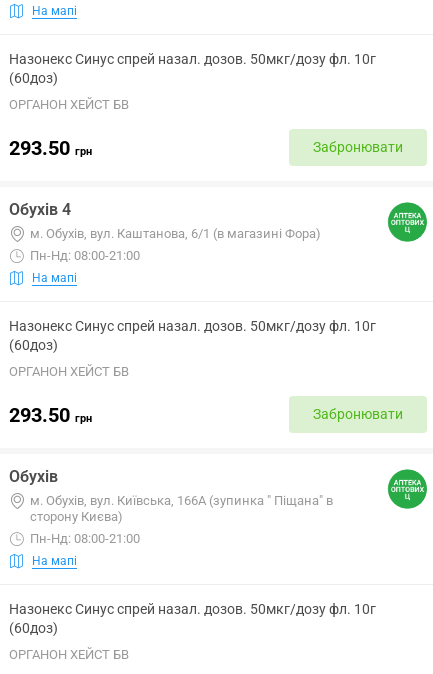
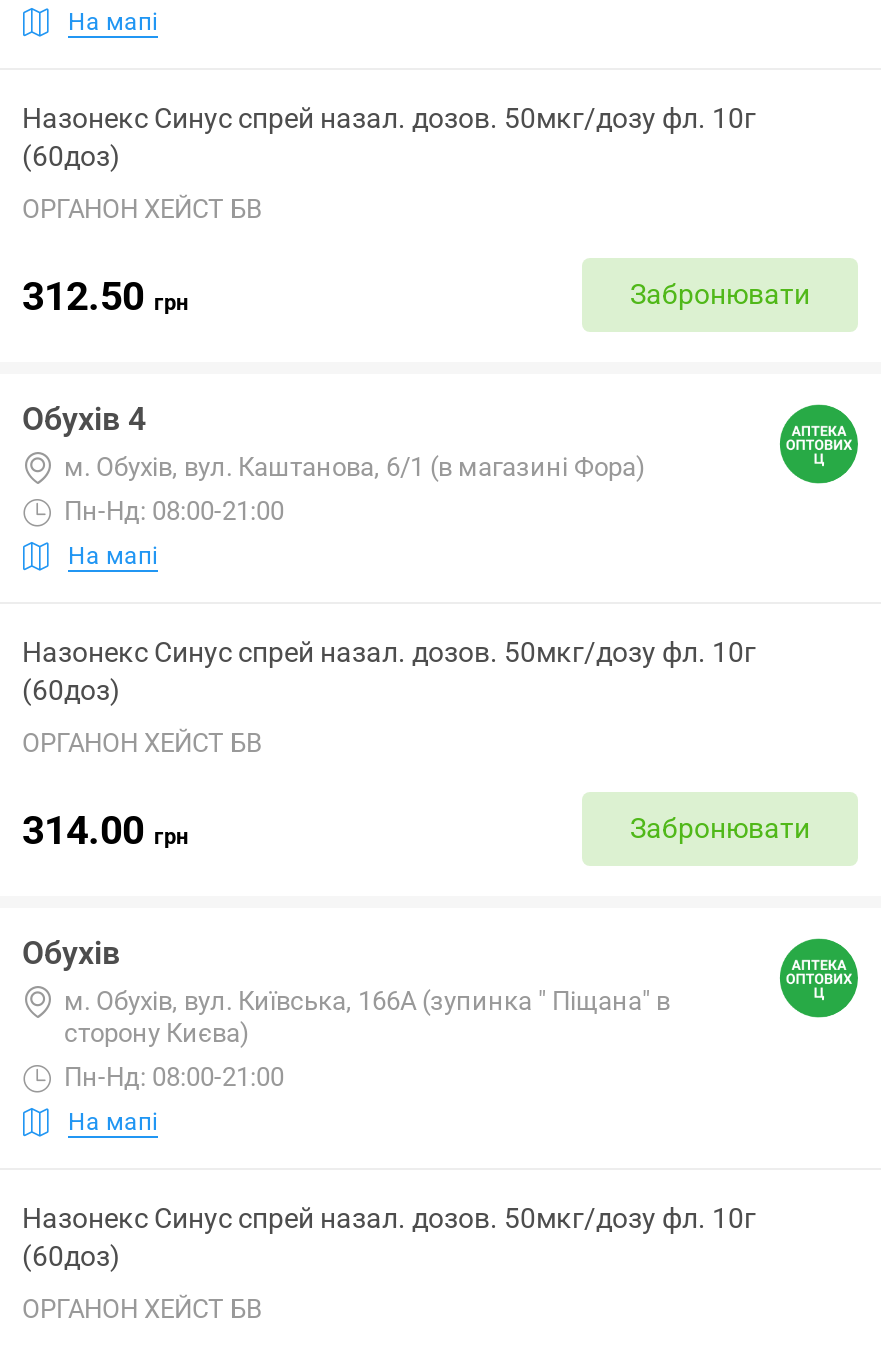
- 293.50 грн
+ 312.50 грн

- 293.50 грн
+ 314.00 грн
